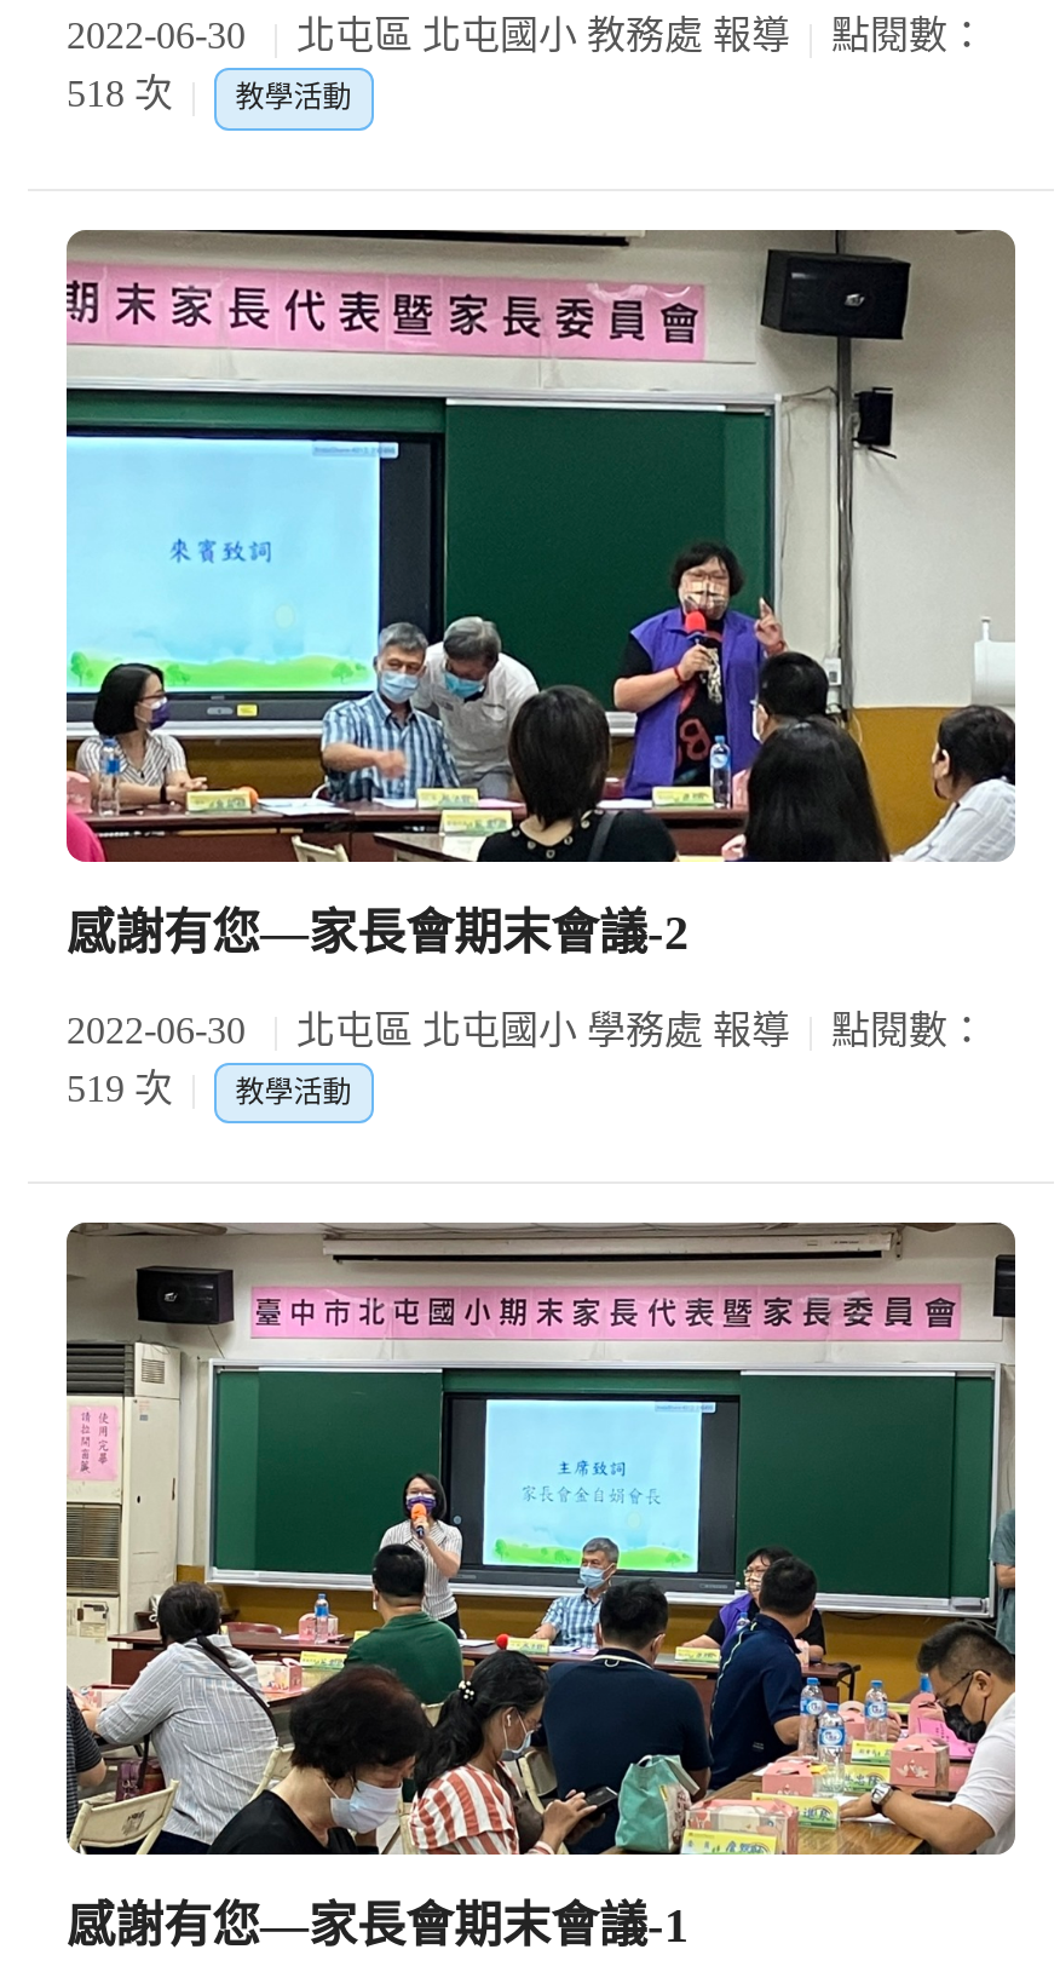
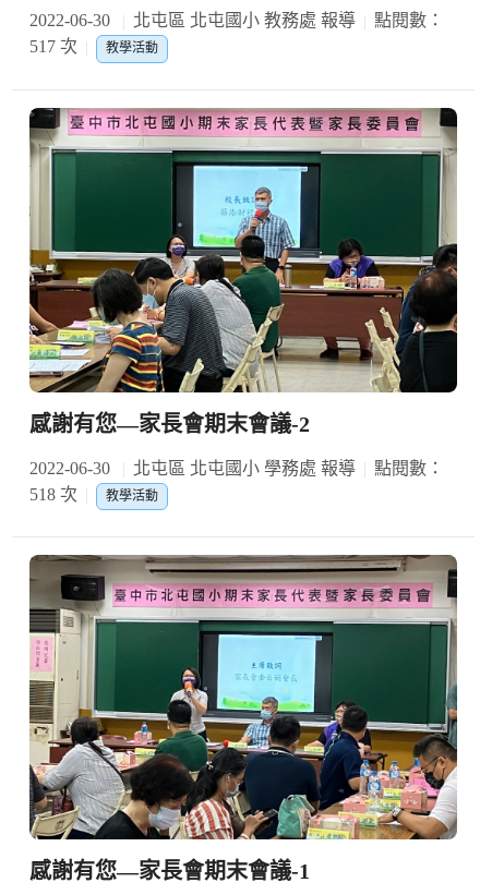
- 518 次 教學活動
+ 517 次 教學活動

- [image]
+ [image]

- 519 次 教學活動
+ 518 次 教學活動
